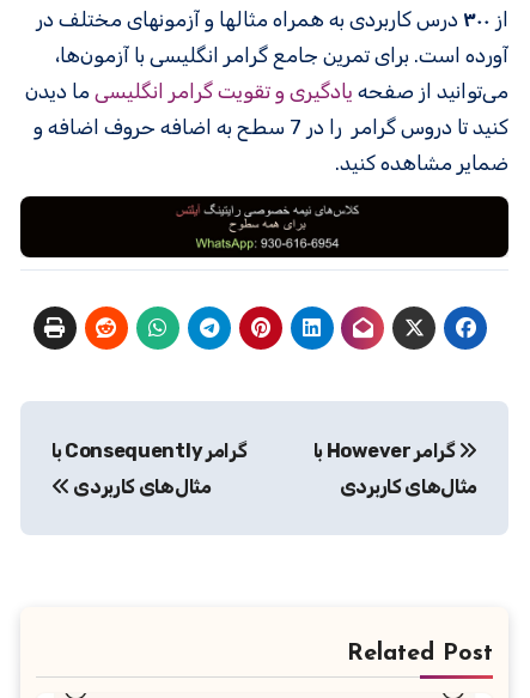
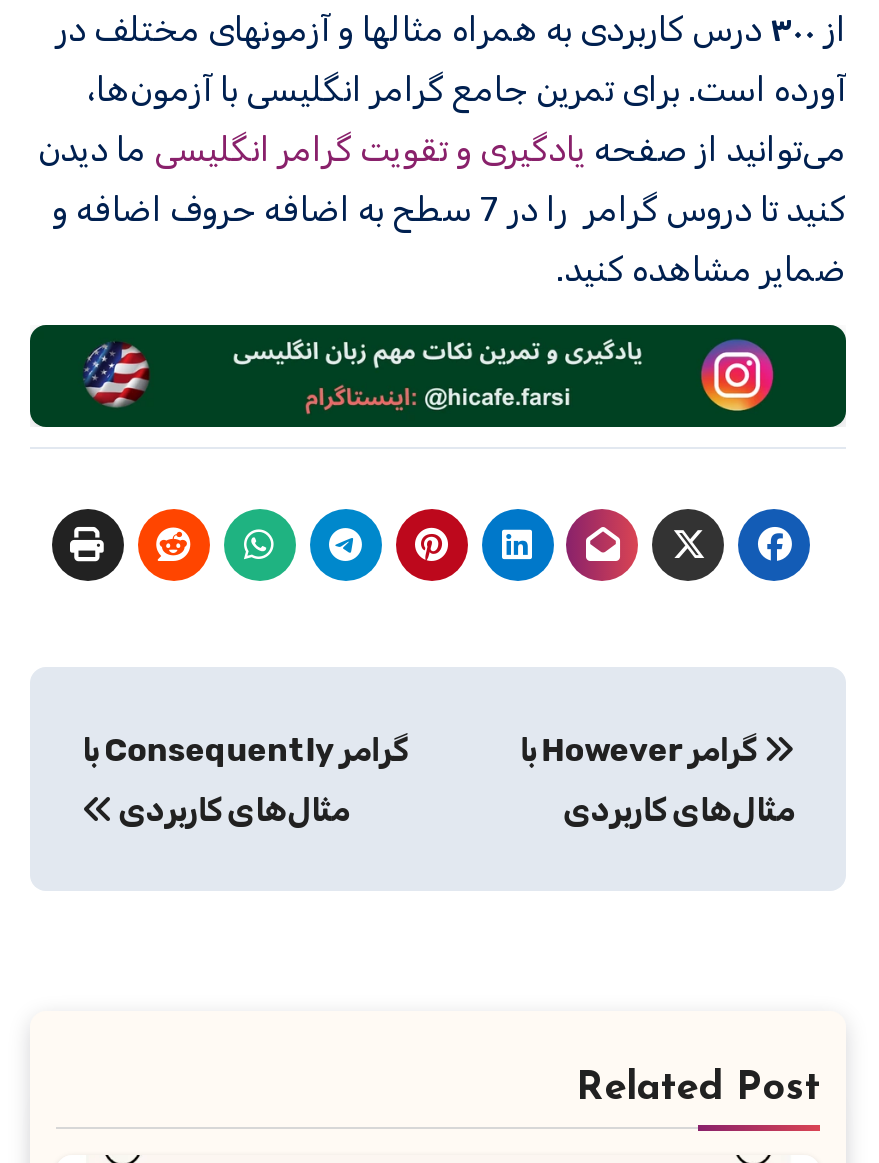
- [image]
+ [image]
